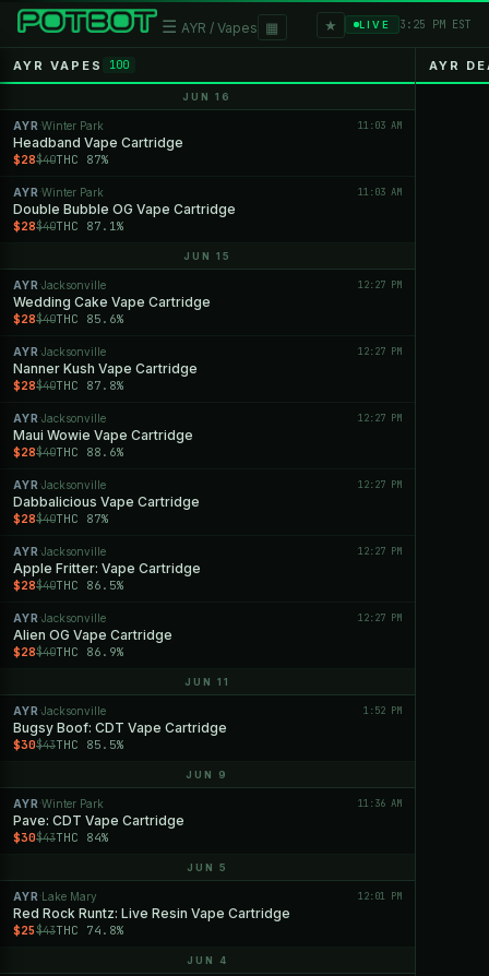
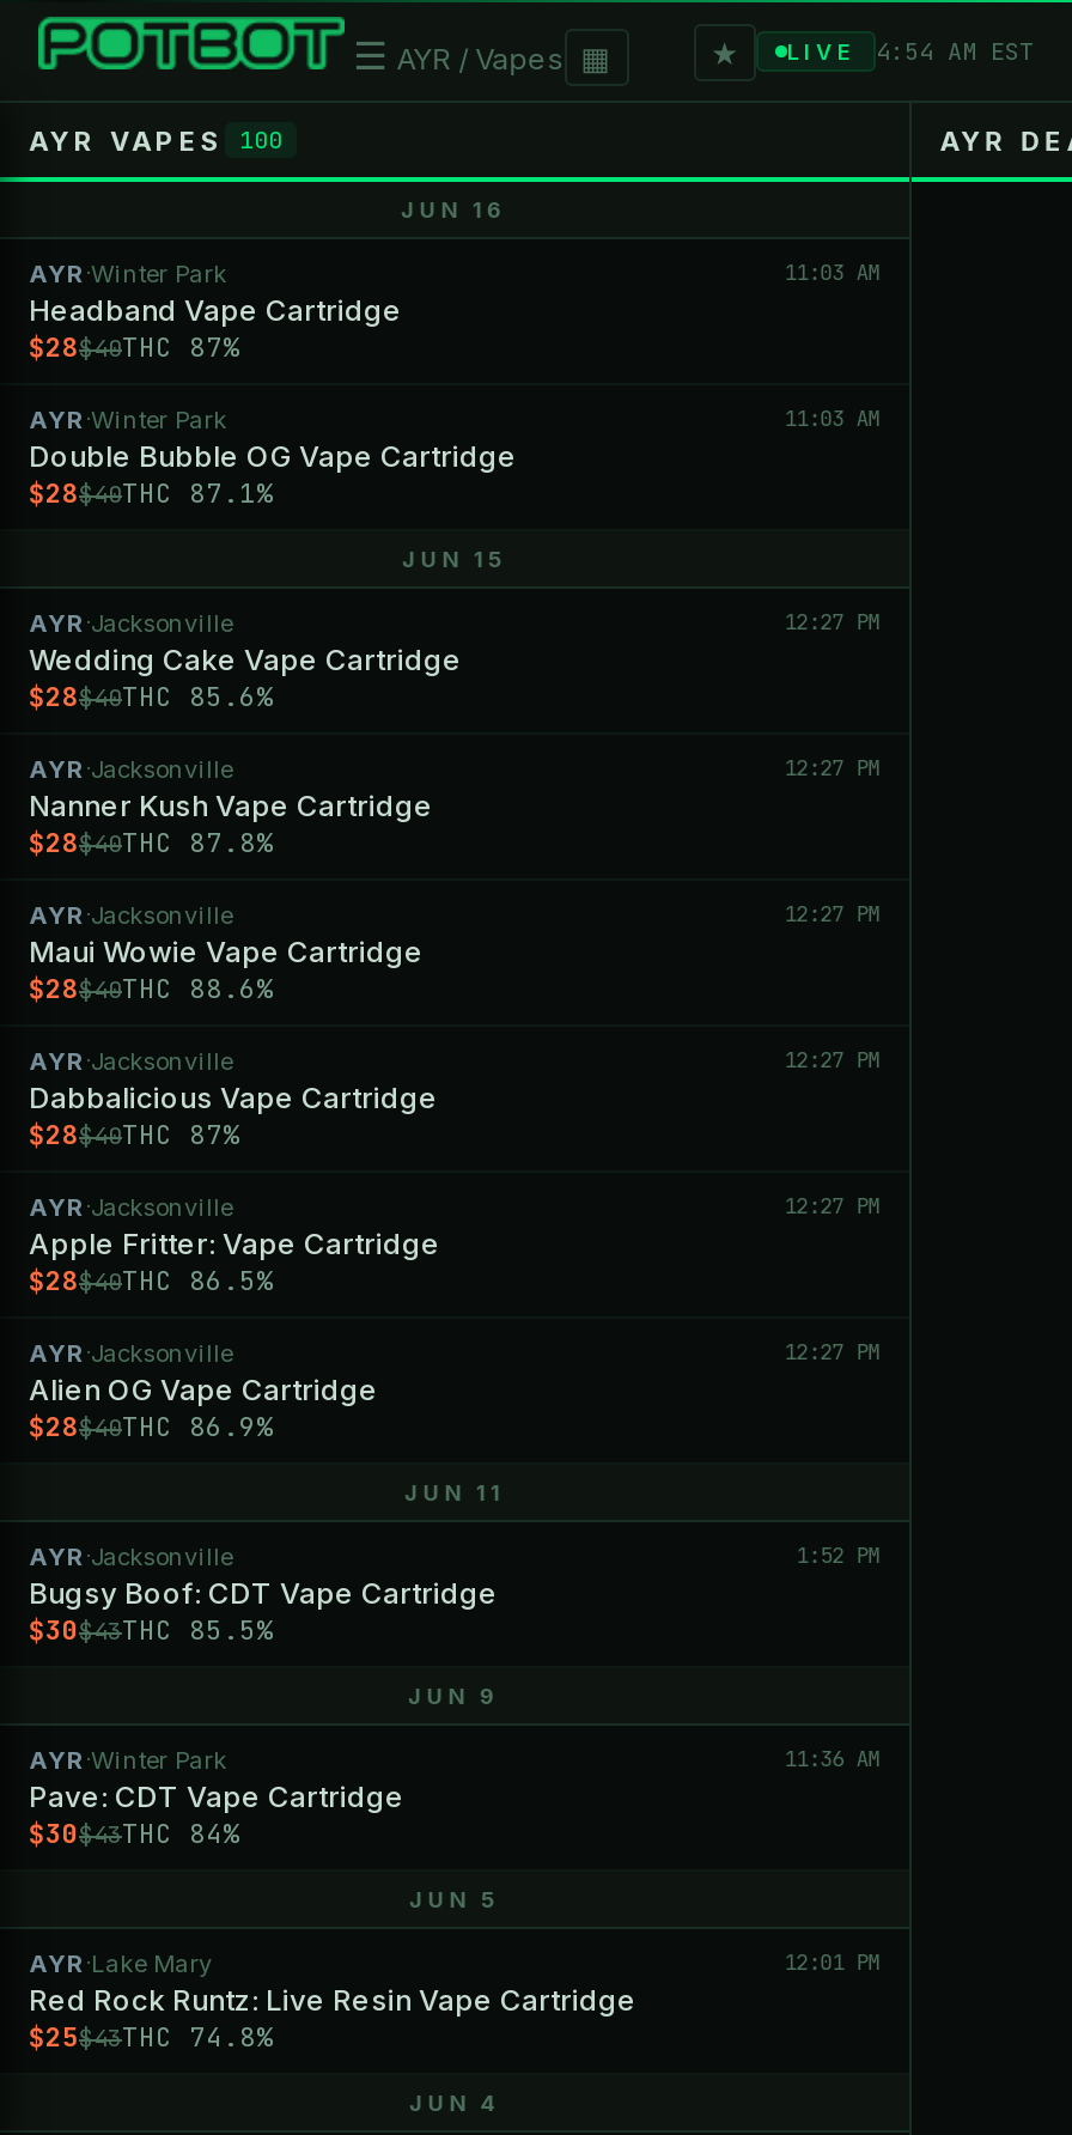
- 3:25 PM EST
+ 4:54 AM EST
